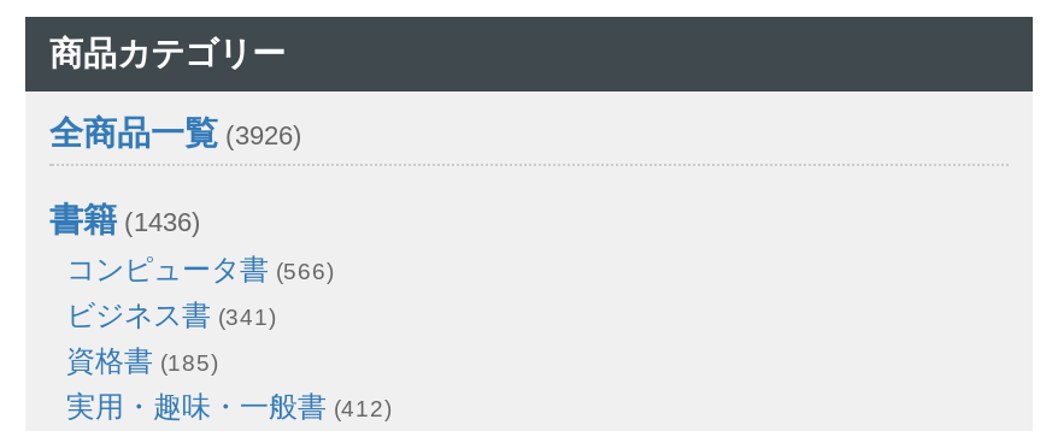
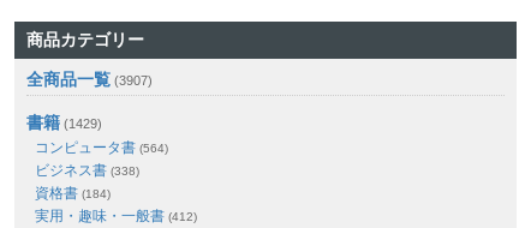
- 全商品一覧(3926)
+ 全商品一覧(3907)

- 書籍(1436)
+ 書籍(1429)

- コンピュータ書(566)
+ コンピュータ書(564)

- ビジネス書(341)
+ ビジネス書(338)

- 資格書(185)
+ 資格書(184)
